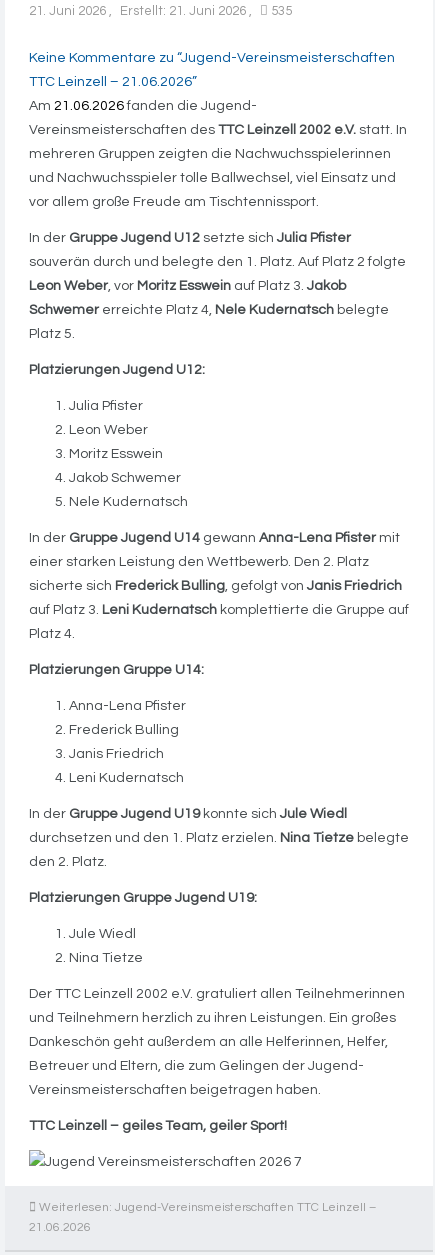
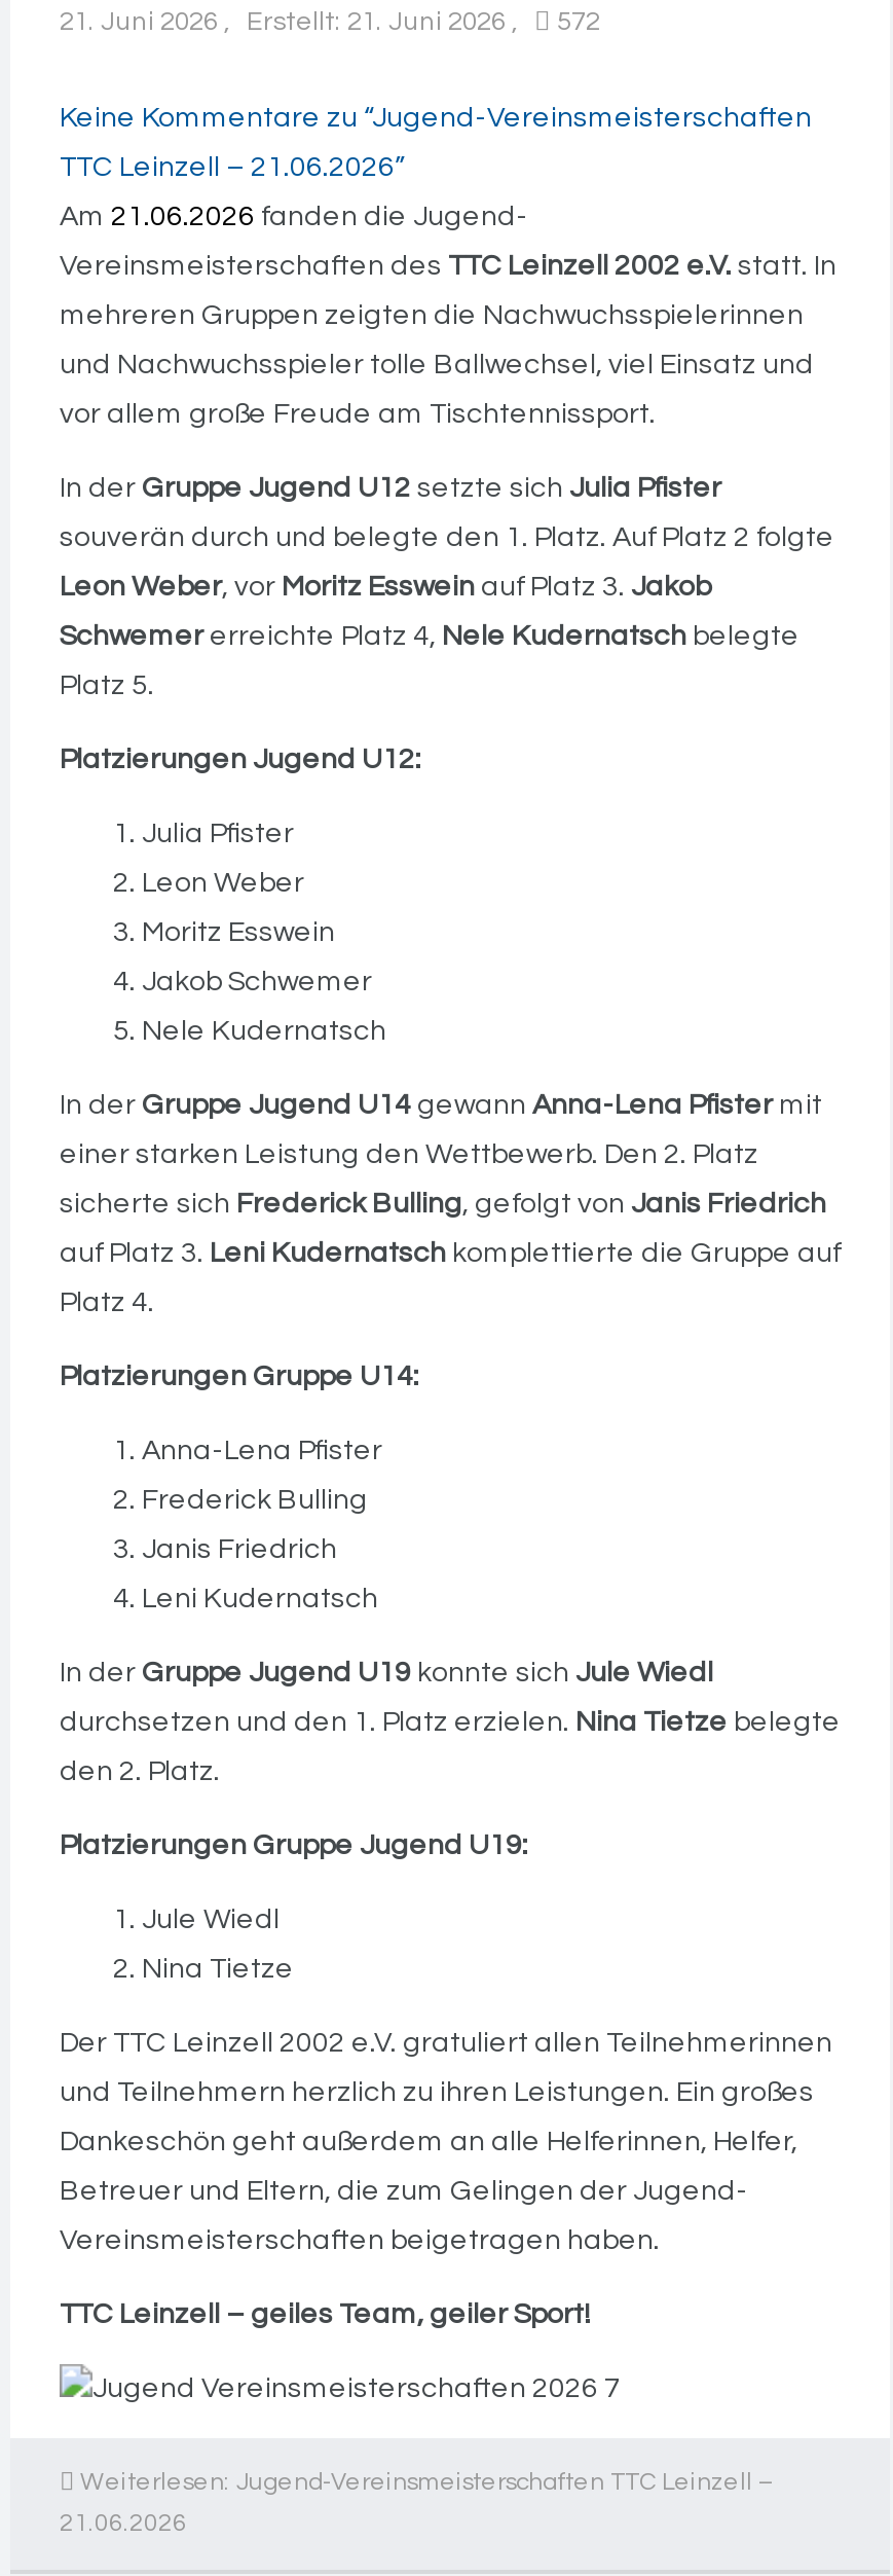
- 21. Juni 2026 Erstellt: 21. Juni 2026 535
+ 21. Juni 2026 Erstellt: 21. Juni 2026 572
